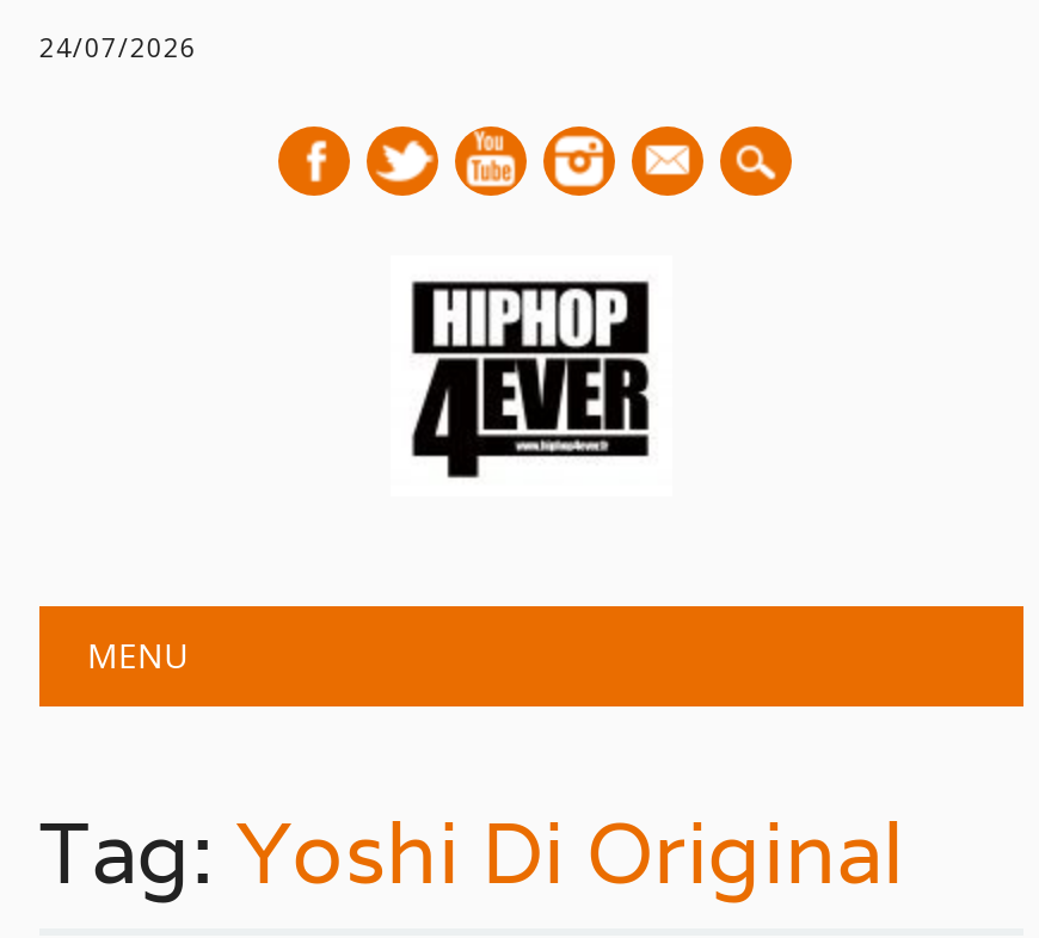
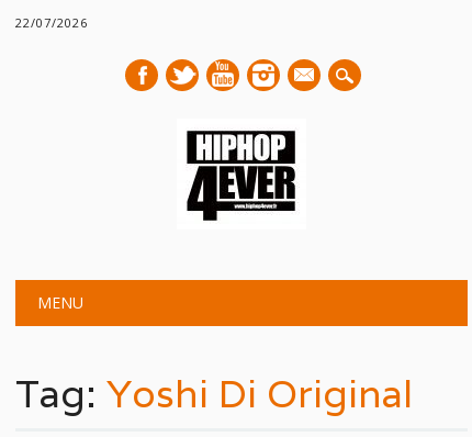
- 24/07/2026
+ 22/07/2026
